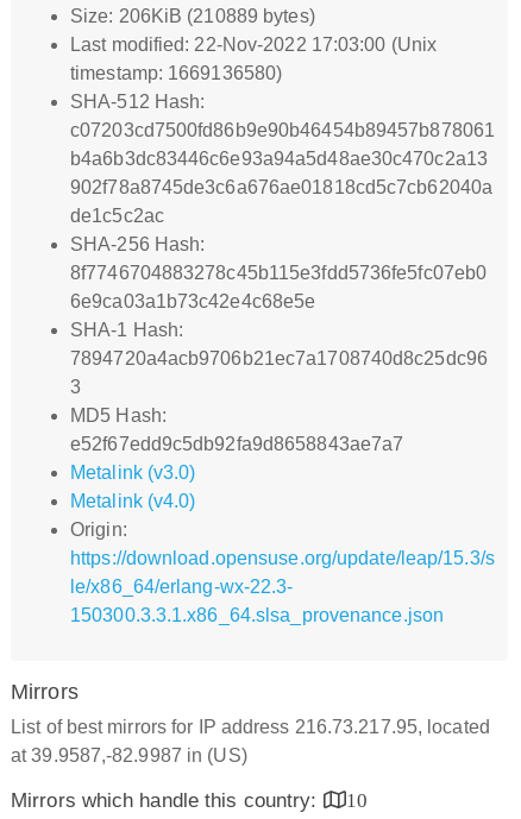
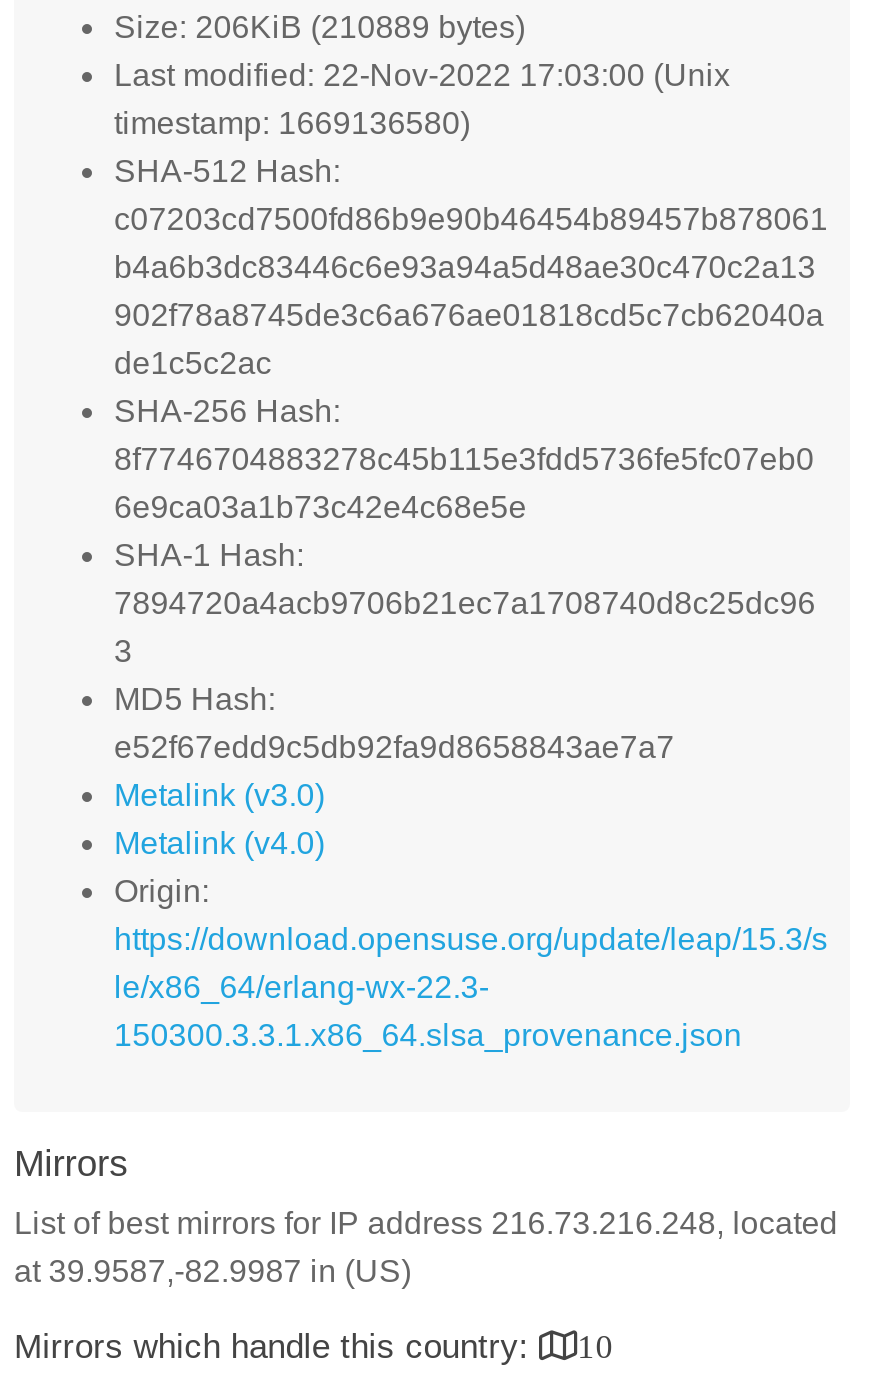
- List of best mirrors for IP address 216.73.217.95, located
+ List of best mirrors for IP address 216.73.216.248, located
